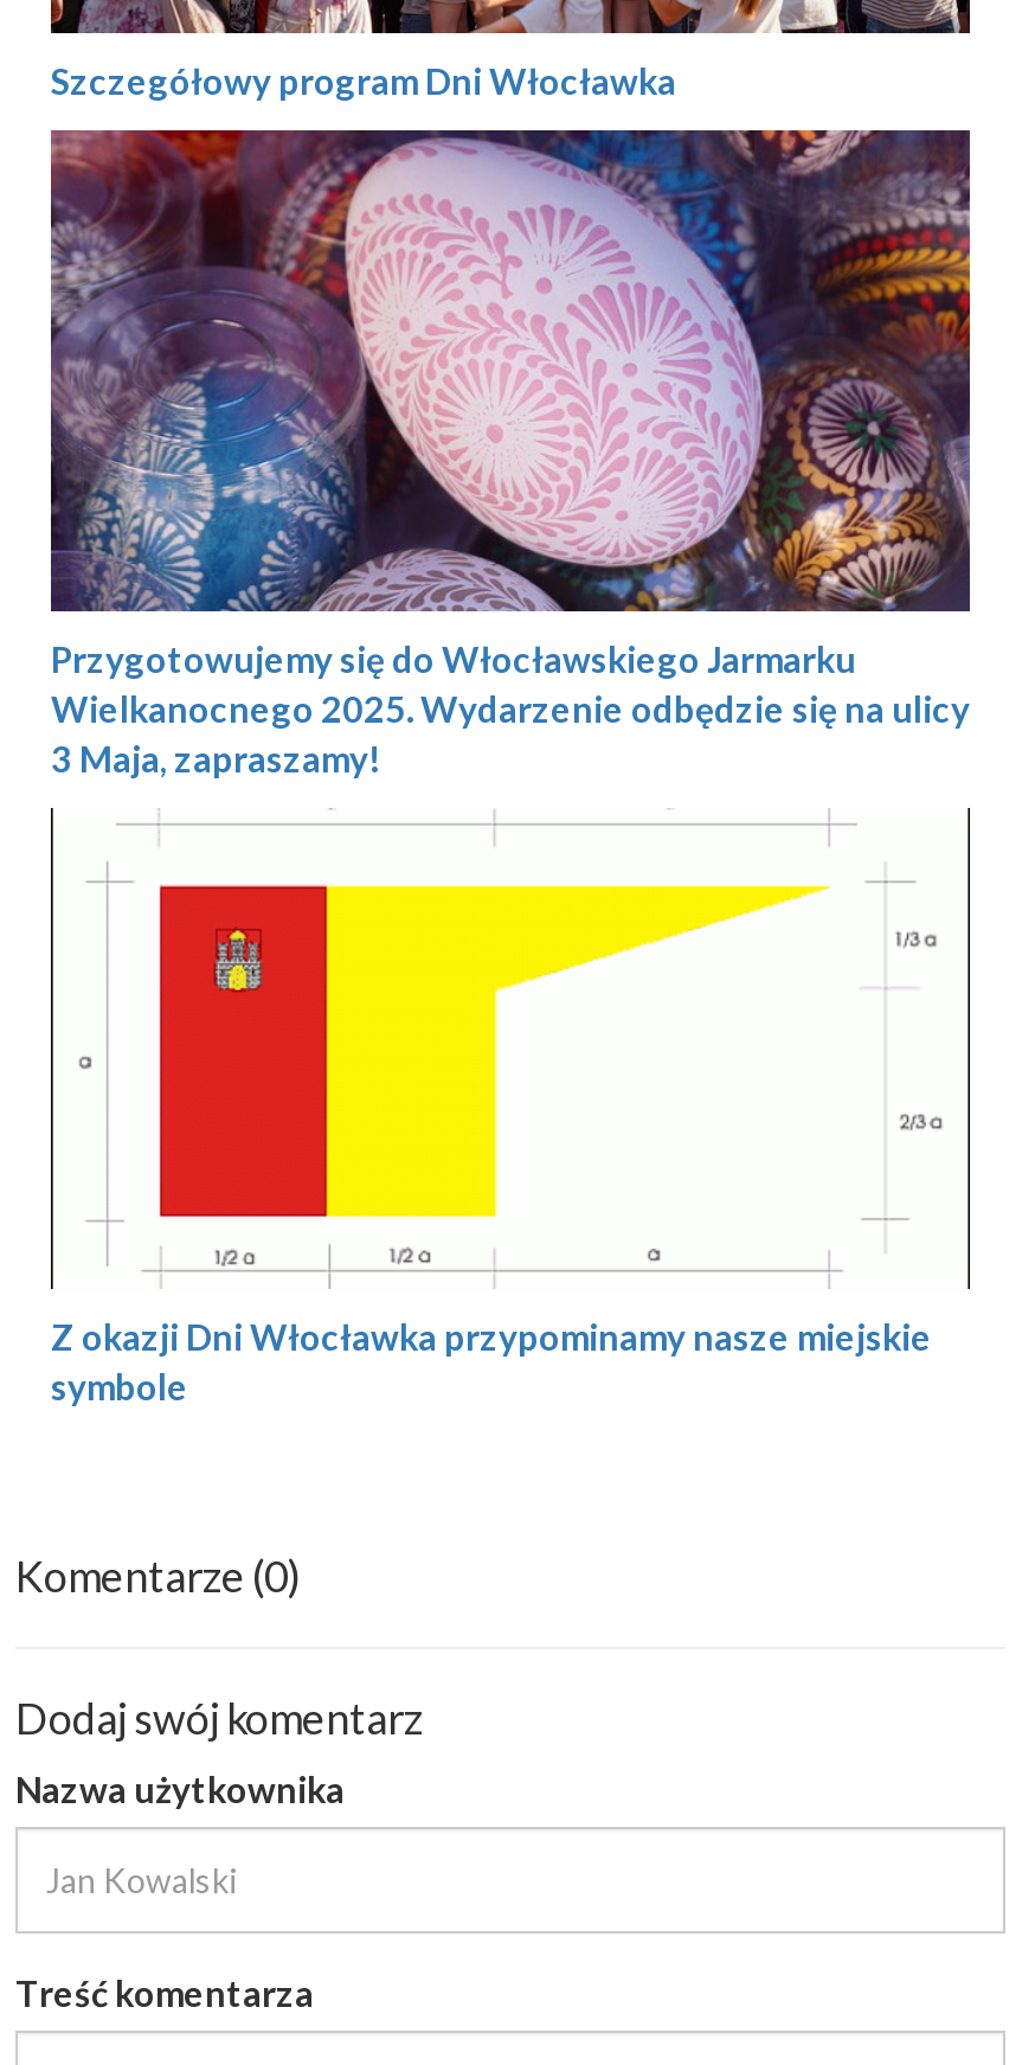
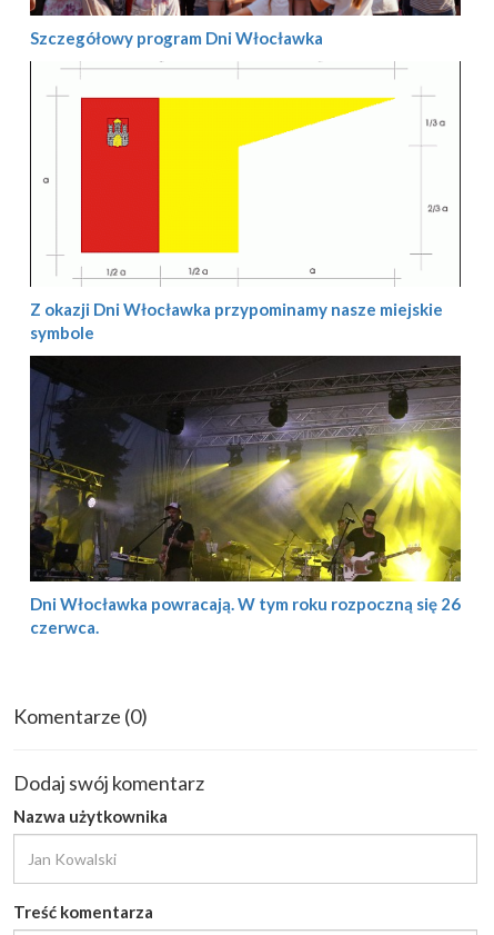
- [image]
- Przygotowujemy się do Włocławskiego Jarmarku
- Wielkanocnego 2025. Wydarzenie odbędzie się na ulicy
- 3 Maja, zapraszamy!

moved up: Z okazji Dni Włocławka przypominamy nasze miejskie | symbole

+ [image]
+ Dni Włocławka powracają. W tym roku rozpoczną się 26
+ czerwca.
